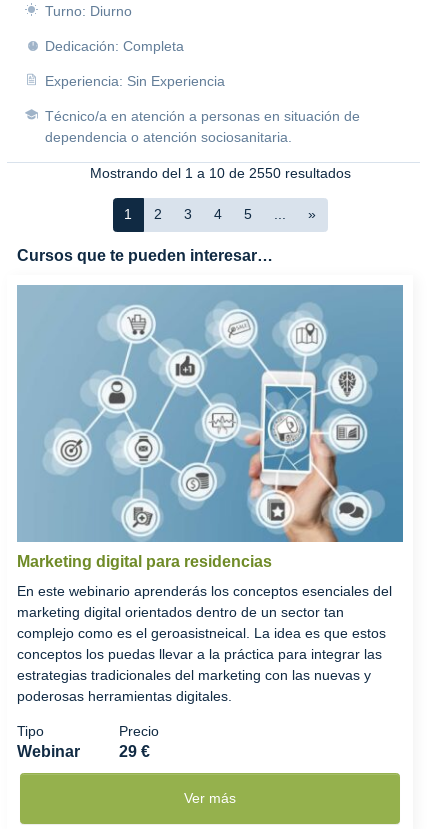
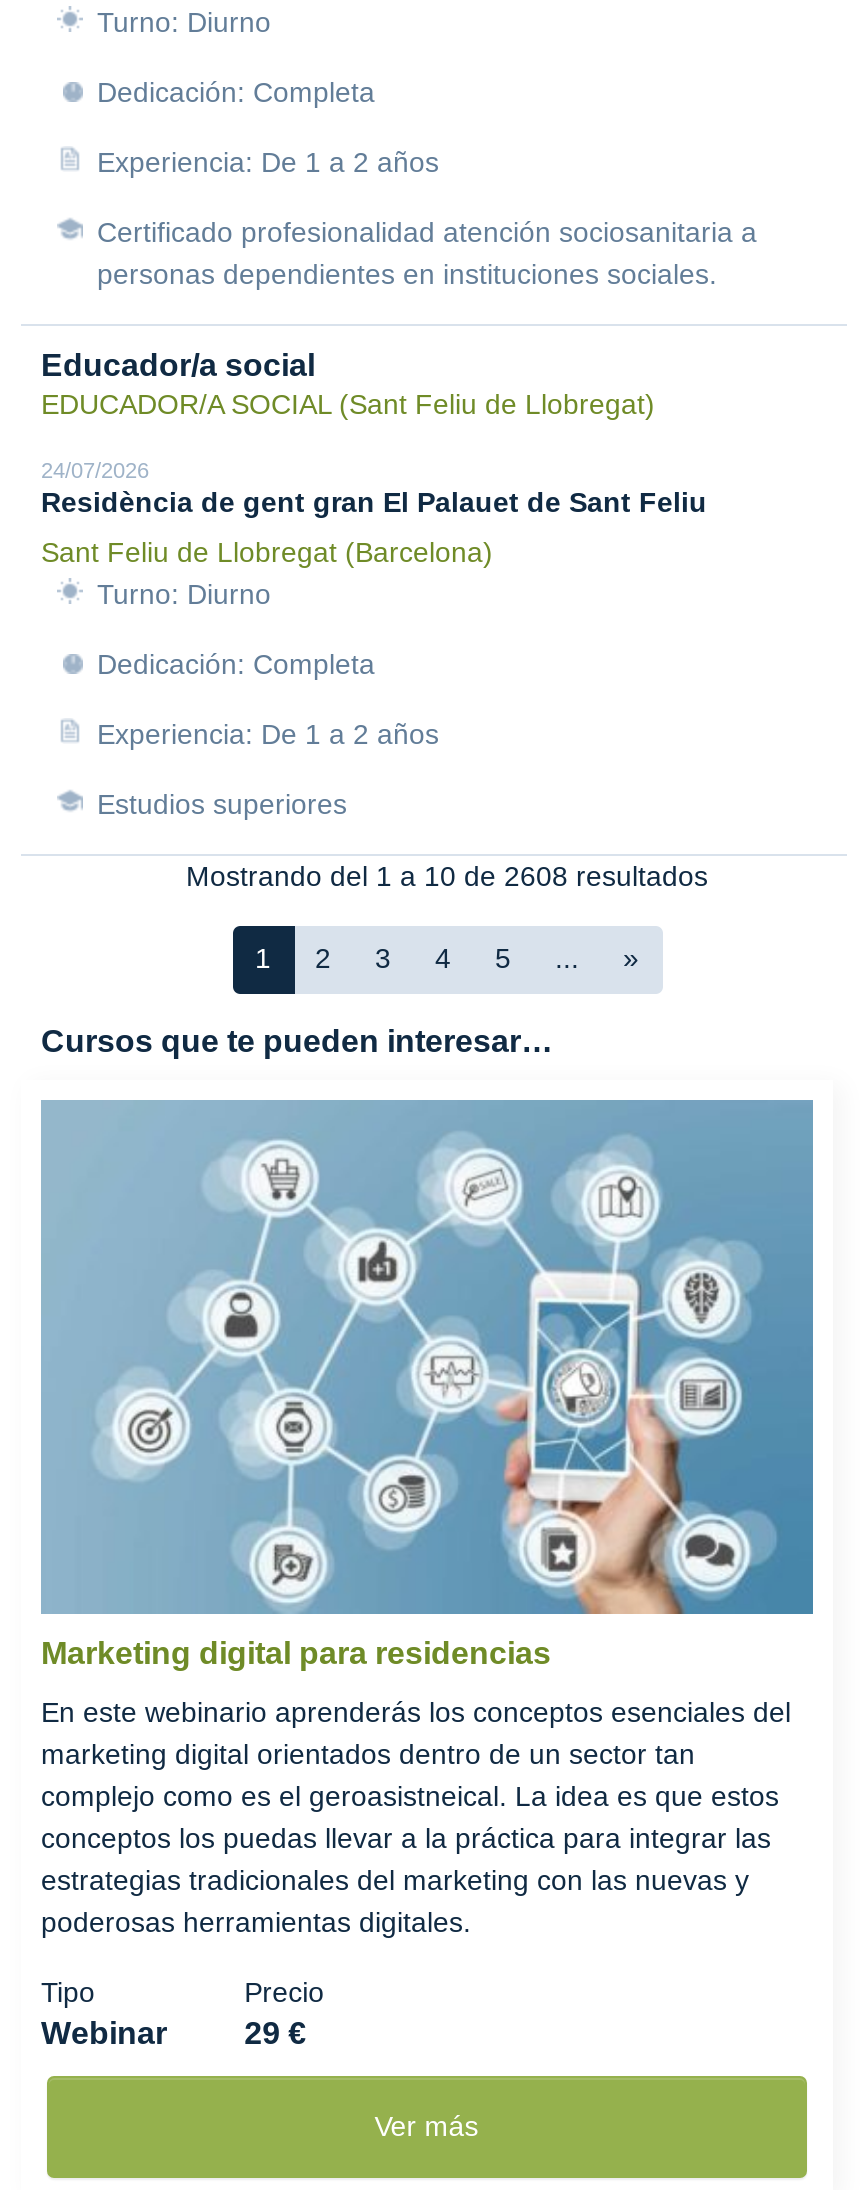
- Experiencia: Sin Experiencia
- Técnico/a en atención a personas en situación de
- dependencia o atención sociosanitaria.
- Mostrando del 1 a 10 de 2550 resultados
+ Experiencia: De 1 a 2 años
+ Certificado profesionalidad atención sociosanitaria a
+ personas dependientes en instituciones sociales.
+ Educador/a social
+ EDUCADOR/A SOCIAL (Sant Feliu de Llobregat)
+ 24/07/2026
+ Residència de gent gran El Palauet de Sant Feliu
+ Sant Feliu de Llobregat (Barcelona)
+ Turno: Diurno
+ Dedicación: Completa
+ Experiencia: De 1 a 2 años
+ Estudios superiores
+ Mostrando del 1 a 10 de 2608 resultados
